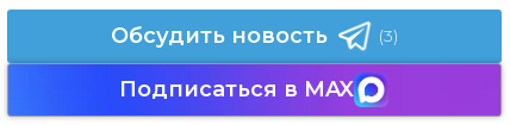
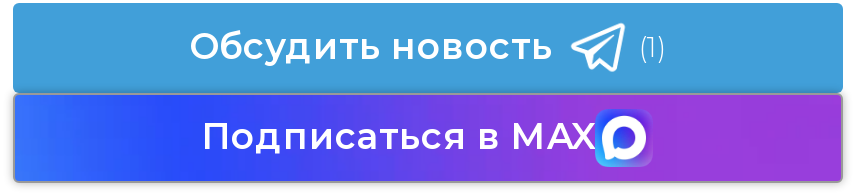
- (3)
+ (1)
